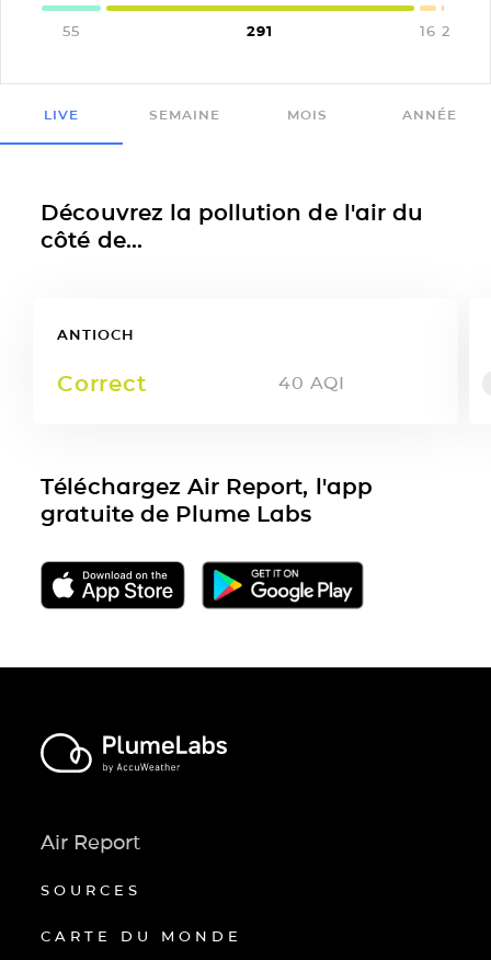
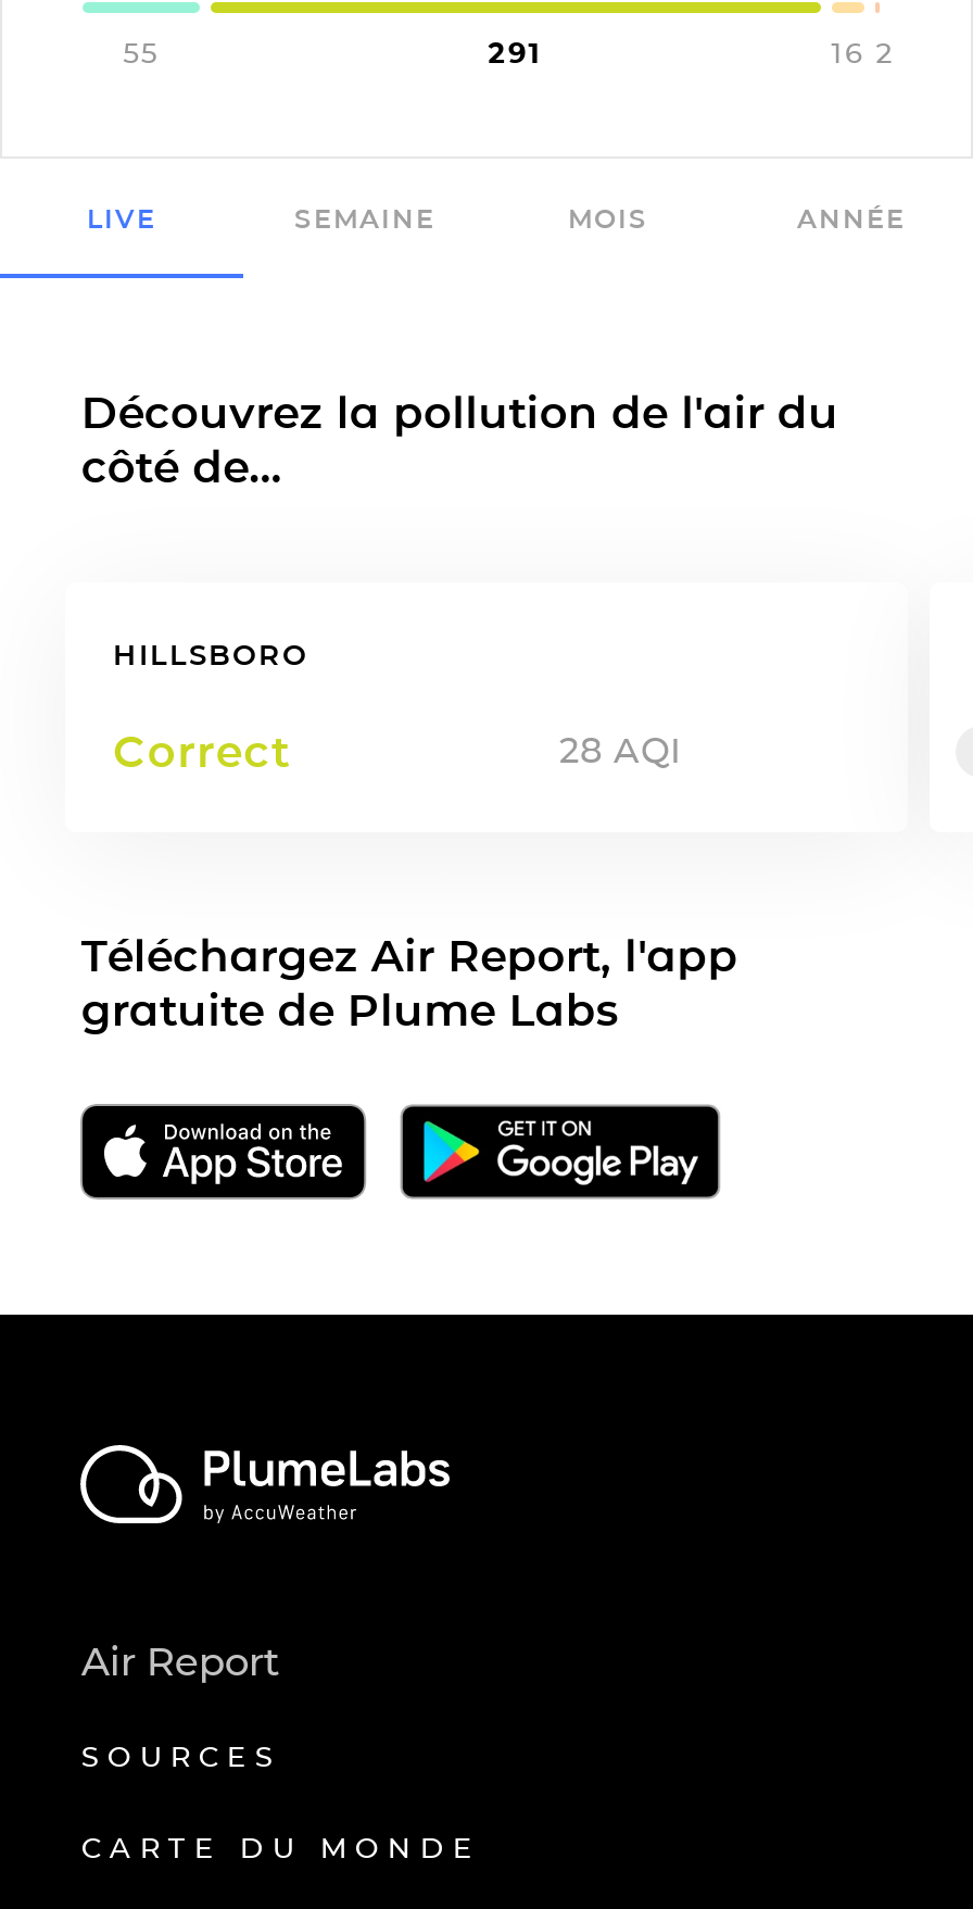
- ANTIOCH
+ HILLSBORO

- 40 AQI
+ 28 AQI
